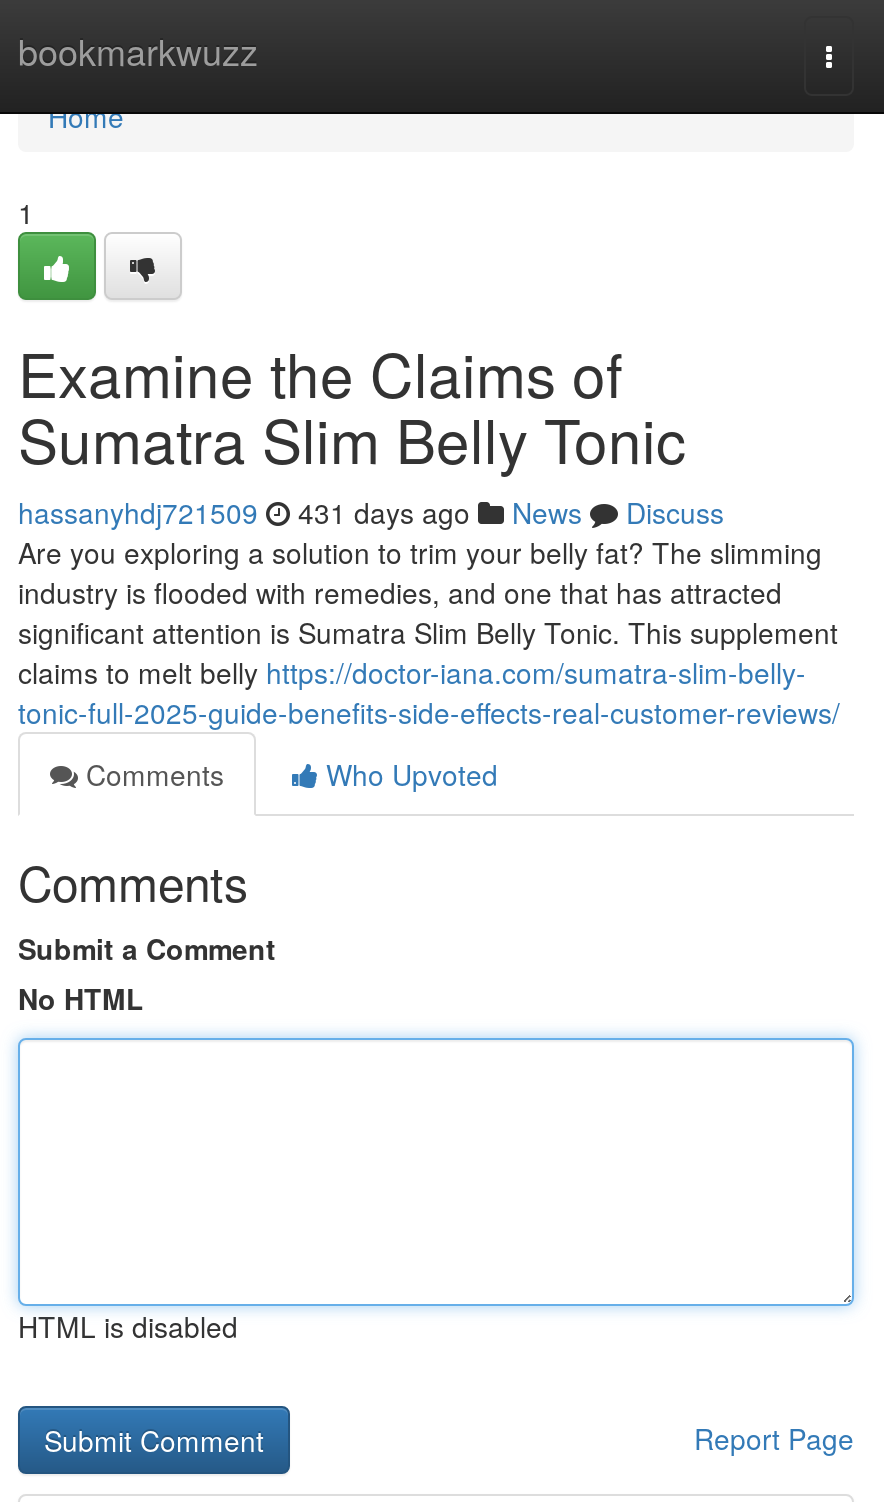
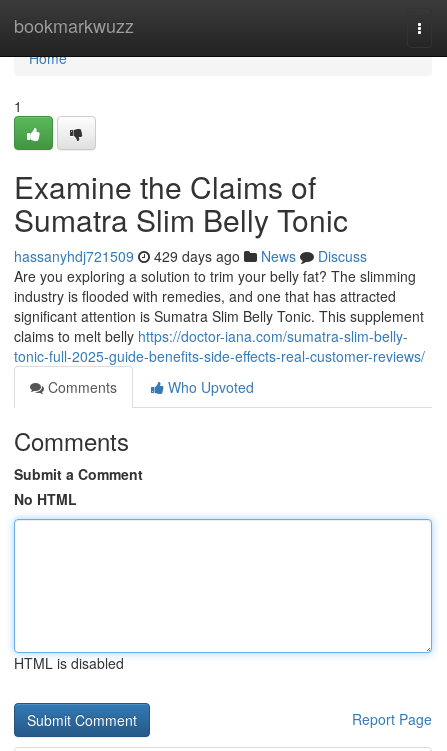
- hassanyhdj721509 431 days ago News Discuss
+ hassanyhdj721509 429 days ago News Discuss
